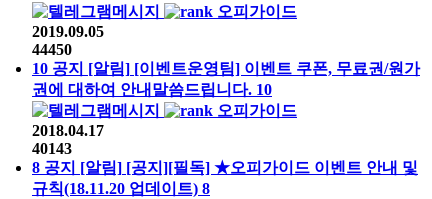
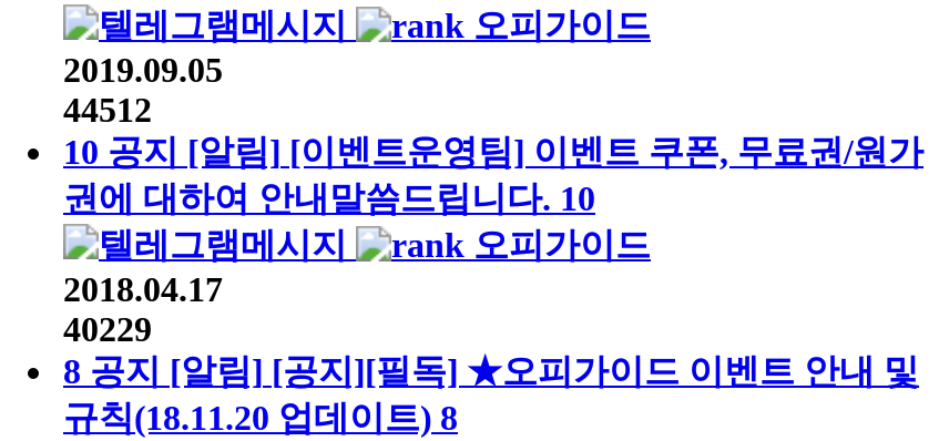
- 44450
+ 44512

- 40143
+ 40229
